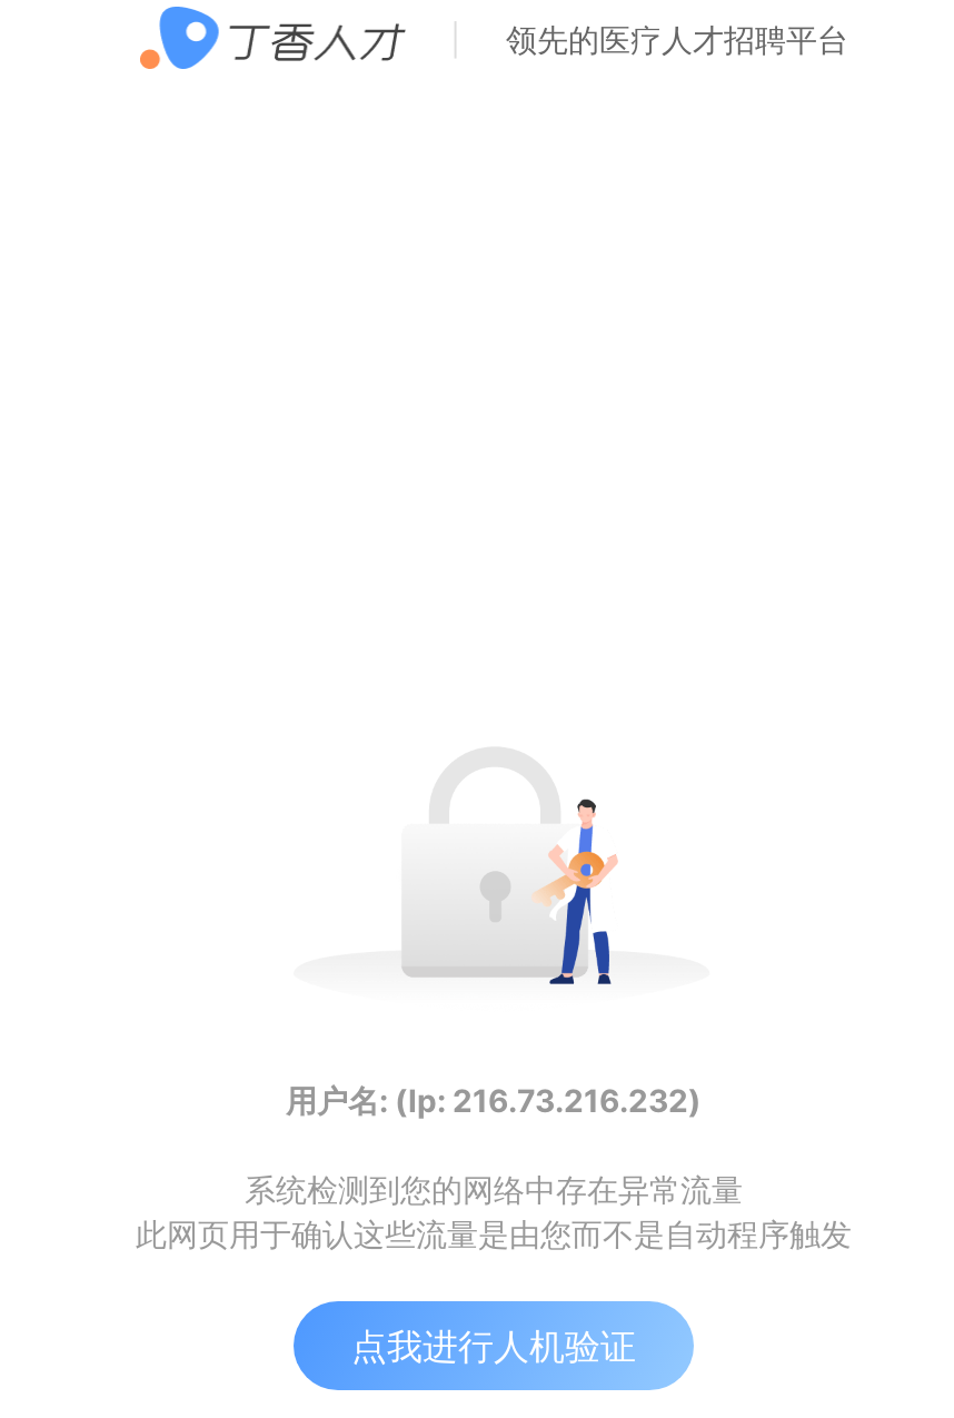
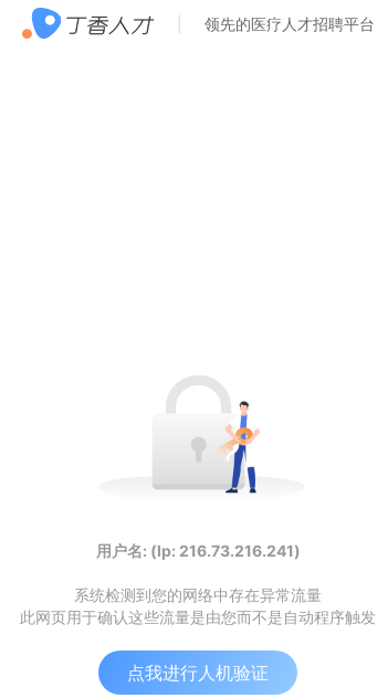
- 用户名: (Ip: 216.73.216.232)
+ 用户名: (Ip: 216.73.216.241)
